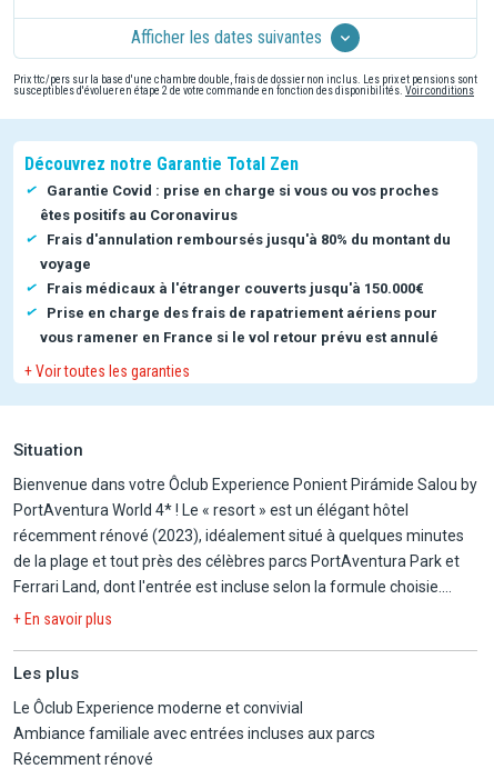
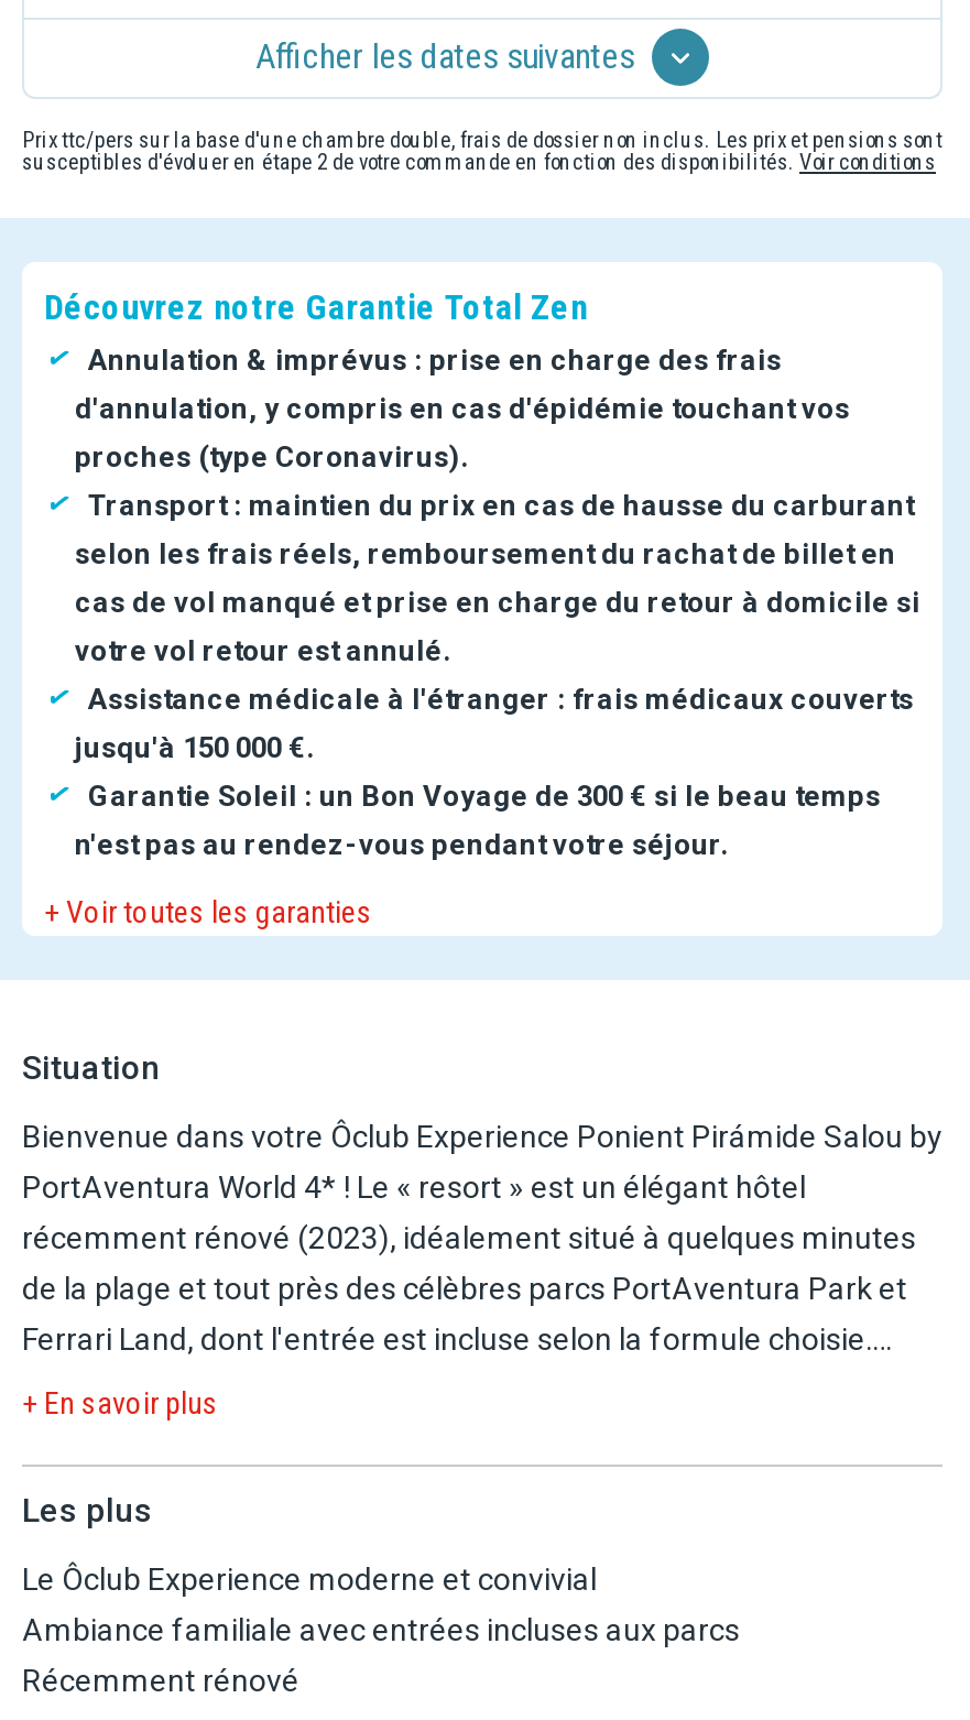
- Garantie Covid : prise en charge si vous ou vos proches
- êtes positifs au Coronavirus
- Frais d'annulation remboursés jusqu'à 80% du montant du
- voyage
- Frais médicaux à l'étranger couverts jusqu'à 150.000€
- Prise en charge des frais de rapatriement aériens pour
- vous ramener en France si le vol retour prévu est annulé
+ Annulation & imprévus : prise en charge des frais
+ d'annulation, y compris en cas d'épidémie touchant vos
+ proches (type Coronavirus).
+ Transport : maintien du prix en cas de hausse du carburant
+ selon les frais réels, remboursement du rachat de billet en
+ cas de vol manqué et prise en charge du retour à domicile si
+ votre vol retour est annulé.
+ Assistance médicale à l'étranger : frais médicaux couverts
+ jusqu'à 150 000 €.
+ Garantie Soleil : un Bon Voyage de 300 € si le beau temps
+ n'est pas au rendez-vous pendant votre séjour.
